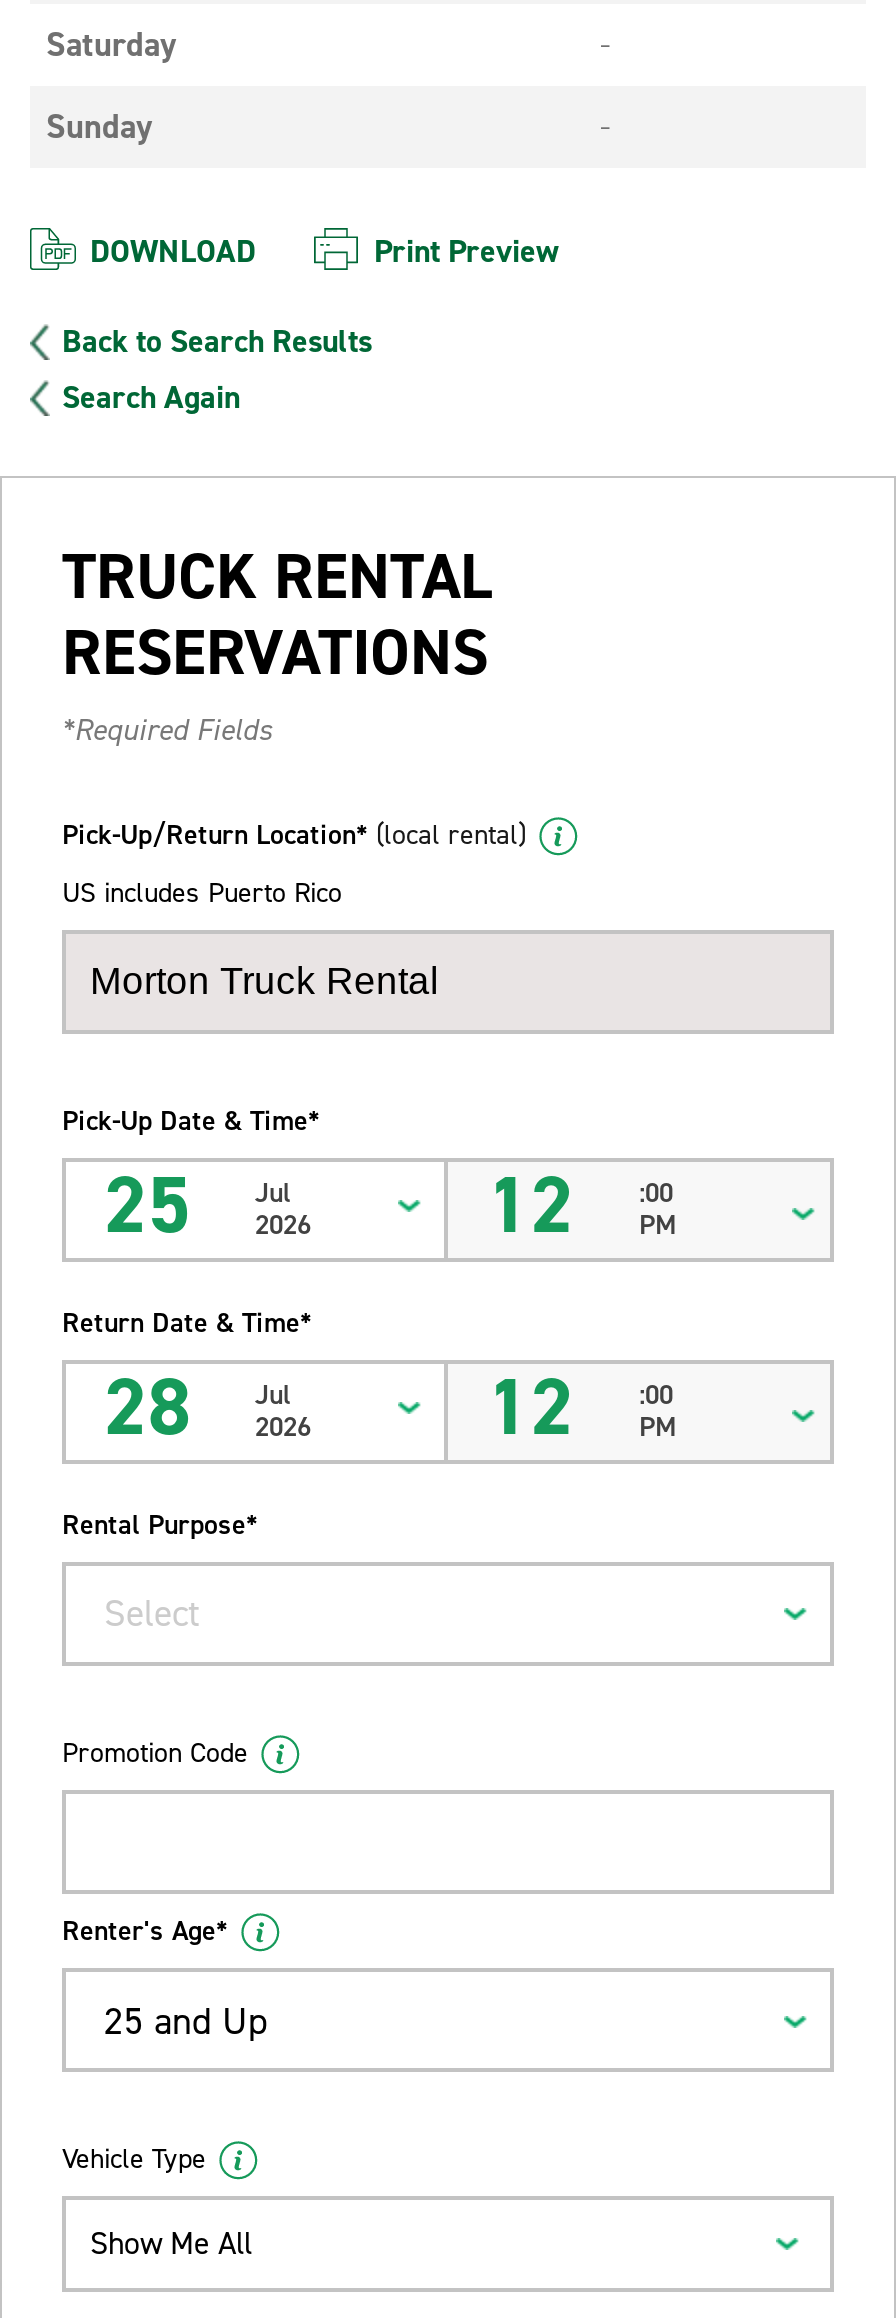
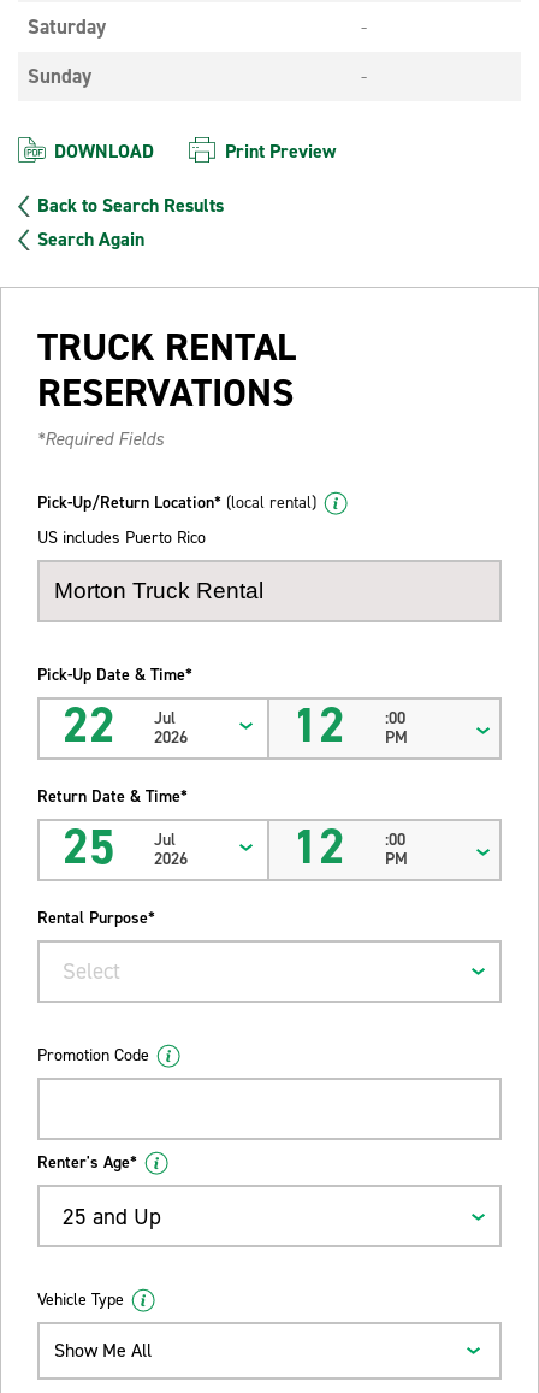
- 25 Jul 2026
+ 22 Jul 2026

- 28 Jul 2026
+ 25 Jul 2026
